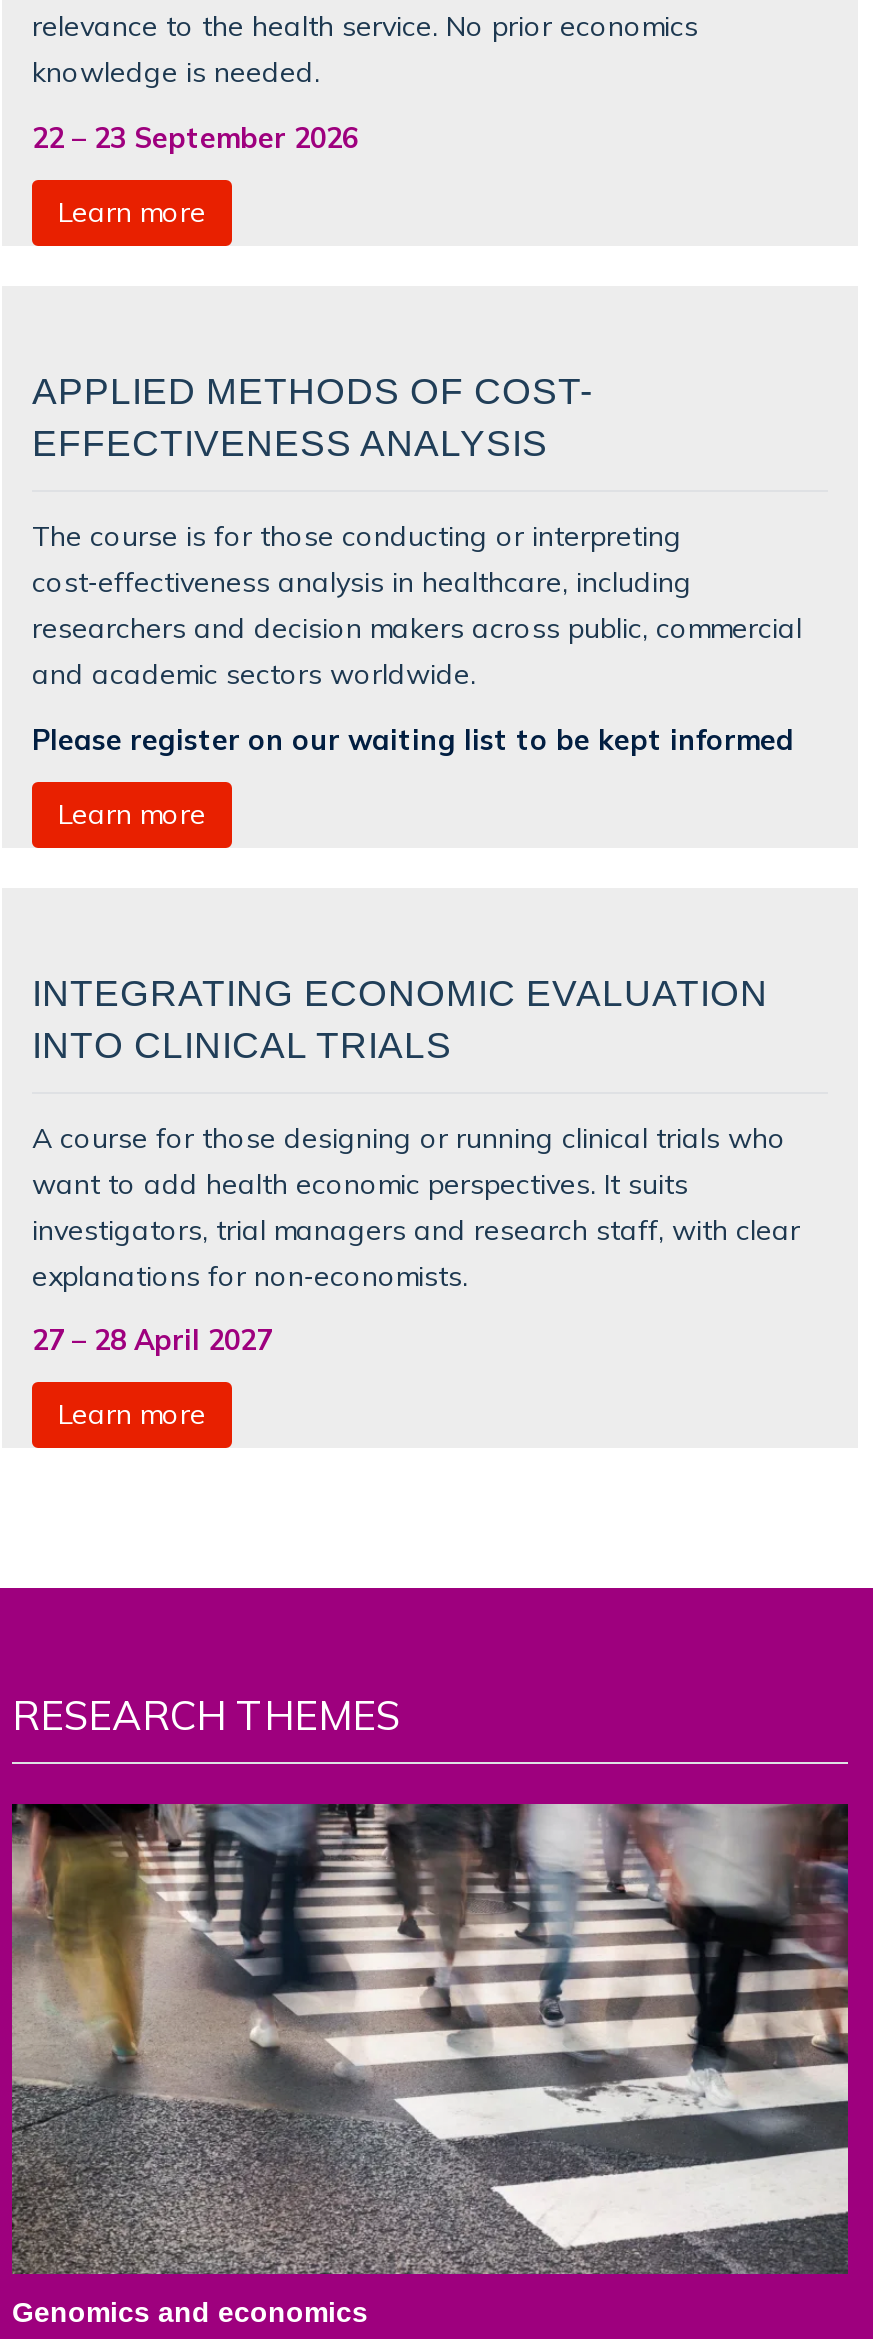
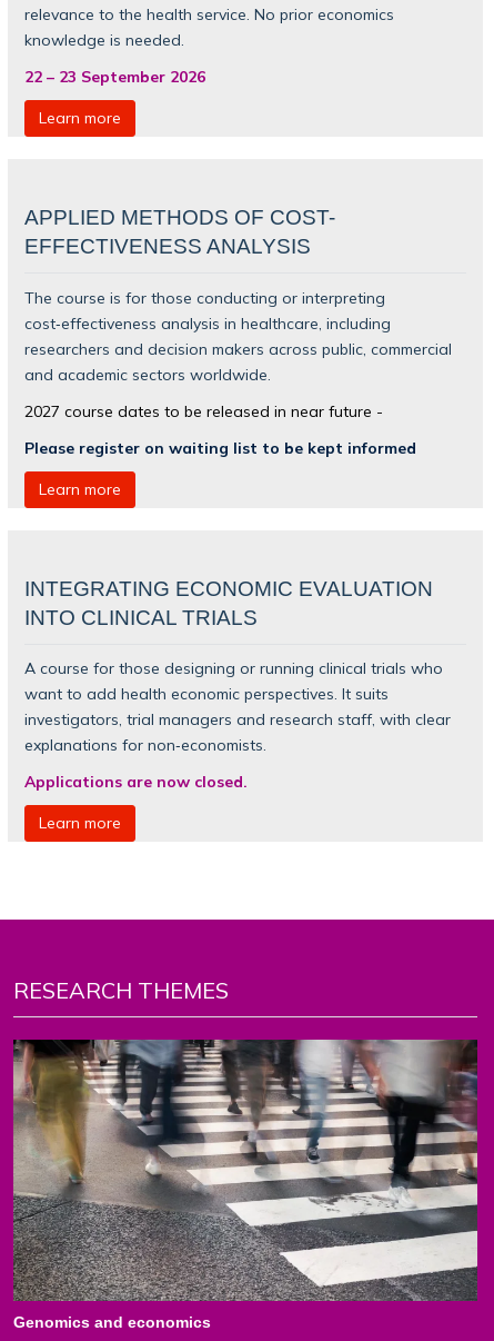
- Please register on our waiting list to be kept informed
+ 2027 course dates to be released in near future -
+ Please register on waiting list to be kept informed

- 27 – 28 April 2027
+ Applications are now closed.
